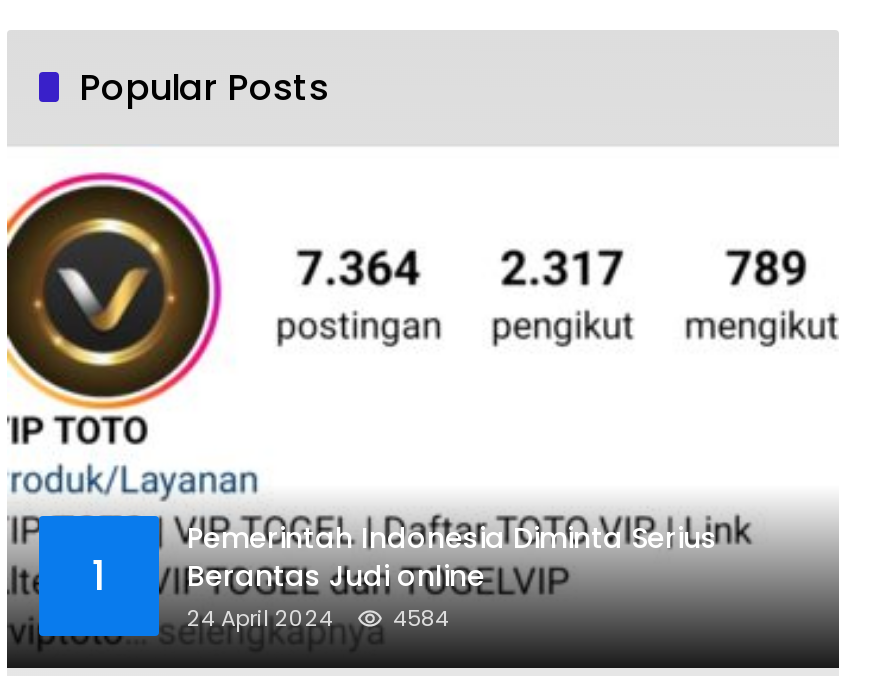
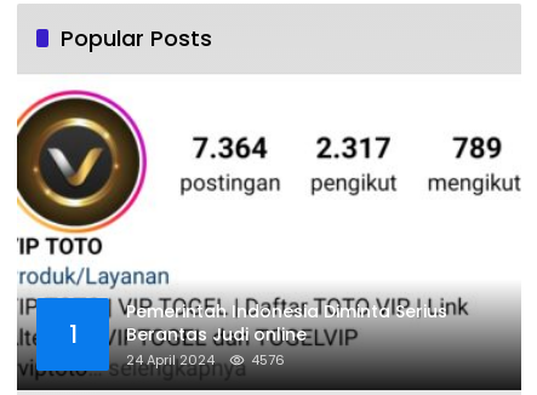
- 24 April 2024 4584
+ 24 April 2024 4576
